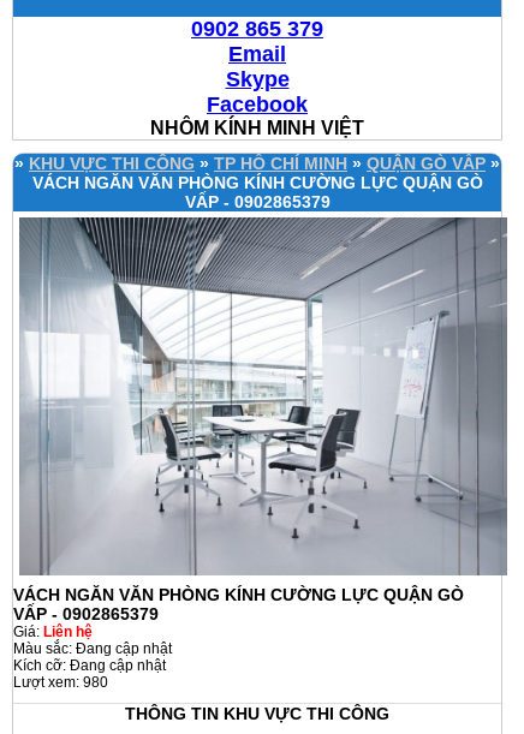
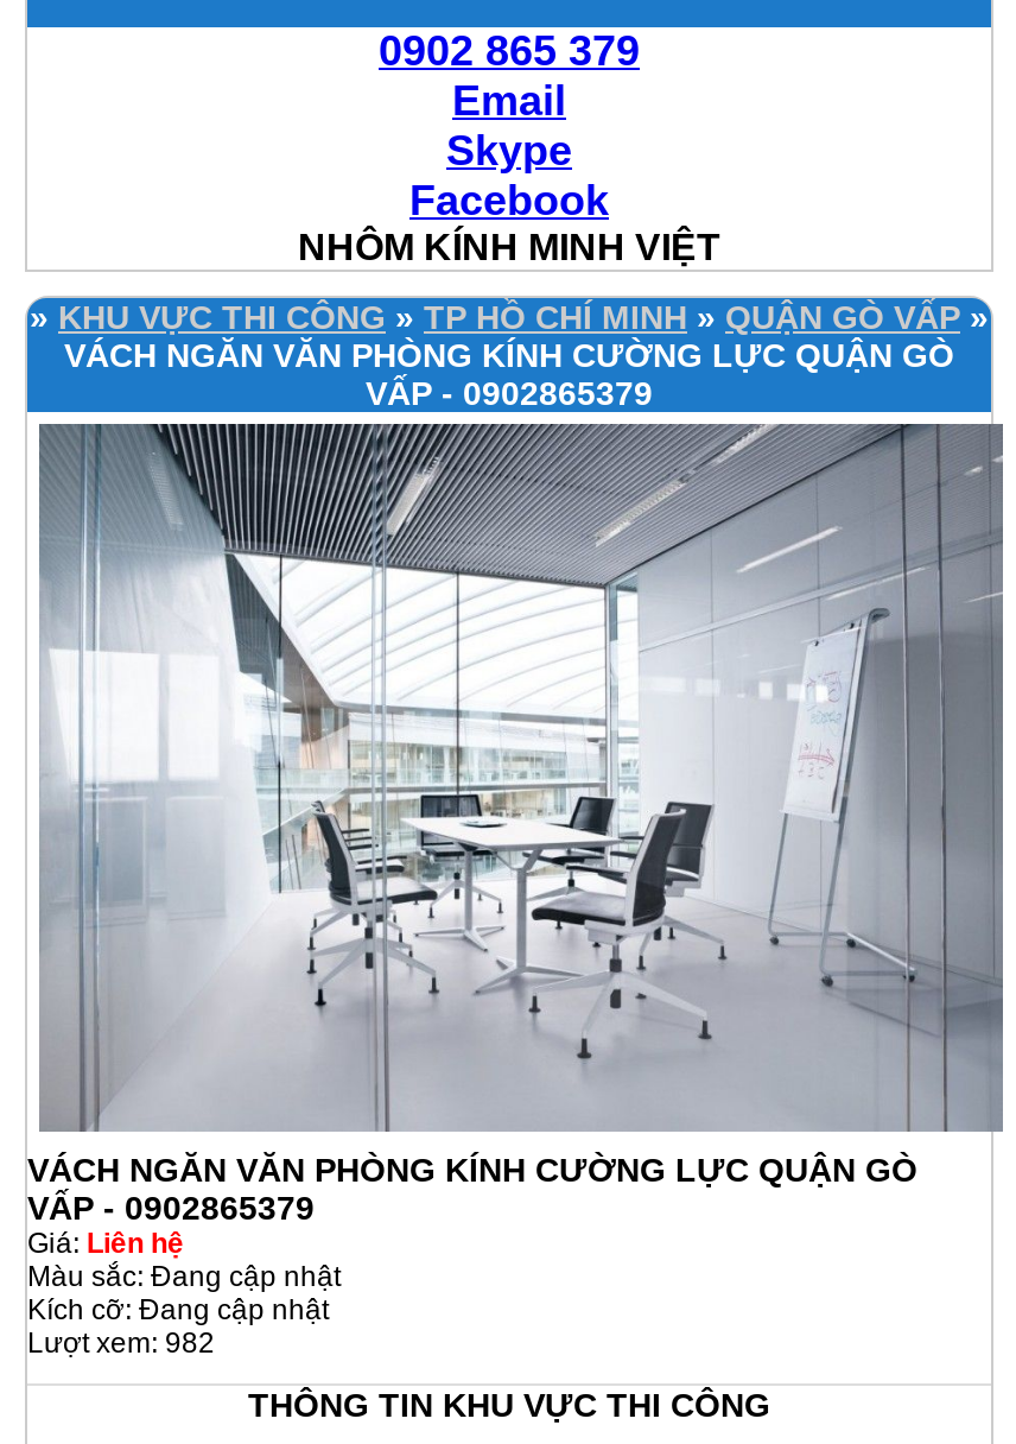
- Lượt xem: 980
+ Lượt xem: 982
